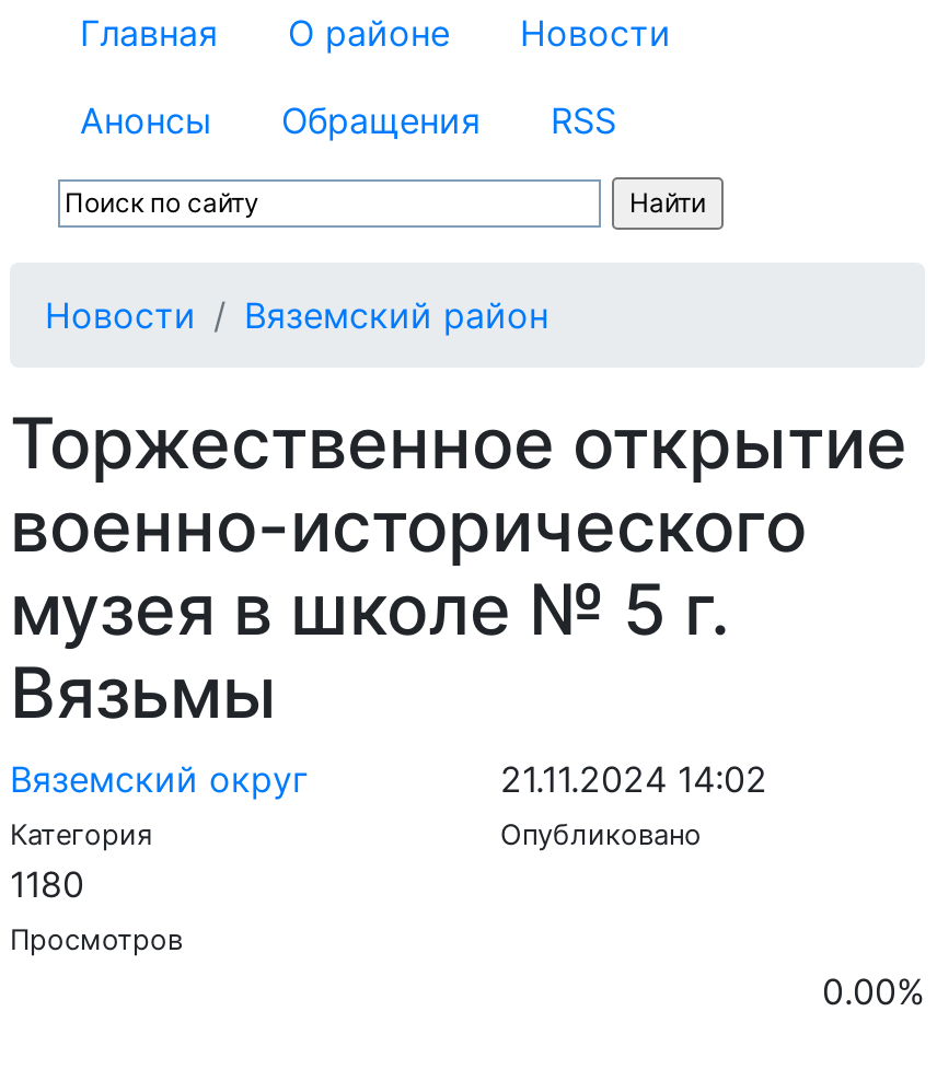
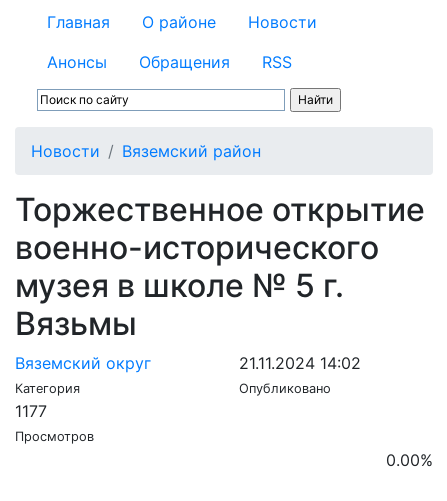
- 1180
+ 1177
